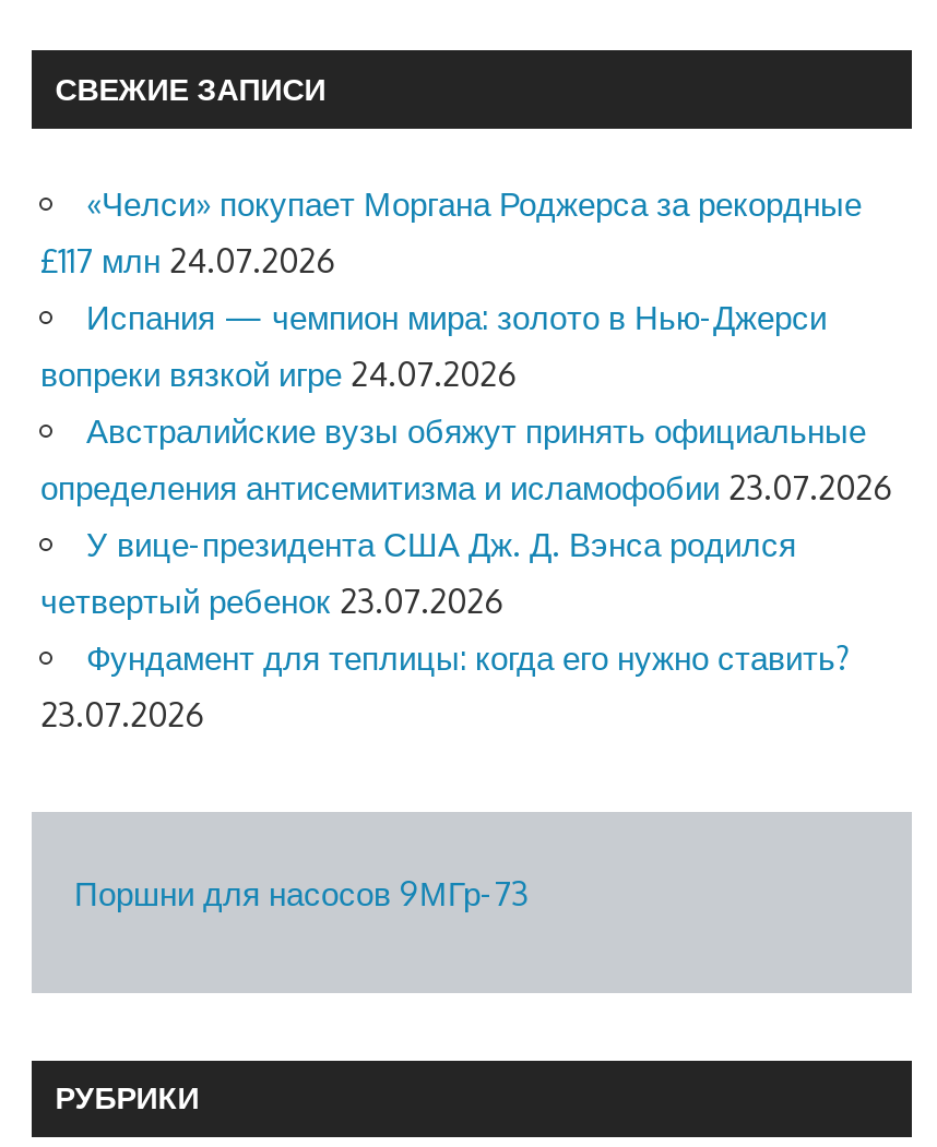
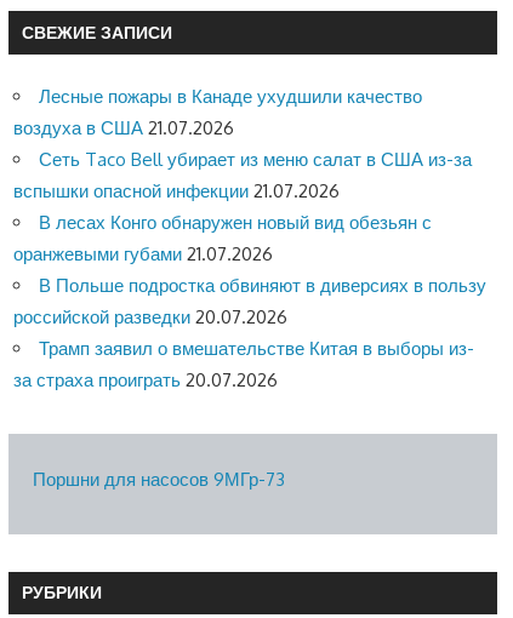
- «Челси» покупает Моргана Роджерса за рекордные
- £117 млн 24.07.2026
- Испания — чемпион мира: золото в Нью-Джерси
- вопреки вязкой игре 24.07.2026
- Австралийские вузы обяжут принять официальные
- определения антисемитизма и исламофобии 23.07.2026
- У вице-президента США Дж. Д. Вэнса родился
- четвертый ребенок 23.07.2026
- Фундамент для теплицы: когда его нужно ставить?
- 23.07.2026
+ Лесные пожары в Канаде ухудшили качество
+ воздуха в США 21.07.2026
+ Сеть Taco Bell убирает из меню салат в США из-за
+ вспышки опасной инфекции 21.07.2026
+ В лесах Конго обнаружен новый вид обезьян с
+ оранжевыми губами 21.07.2026
+ В Польше подростка обвиняют в диверсиях в пользу
+ российской разведки 20.07.2026
+ Трамп заявил о вмешательстве Китая в выборы из-
+ за страха проиграть 20.07.2026
